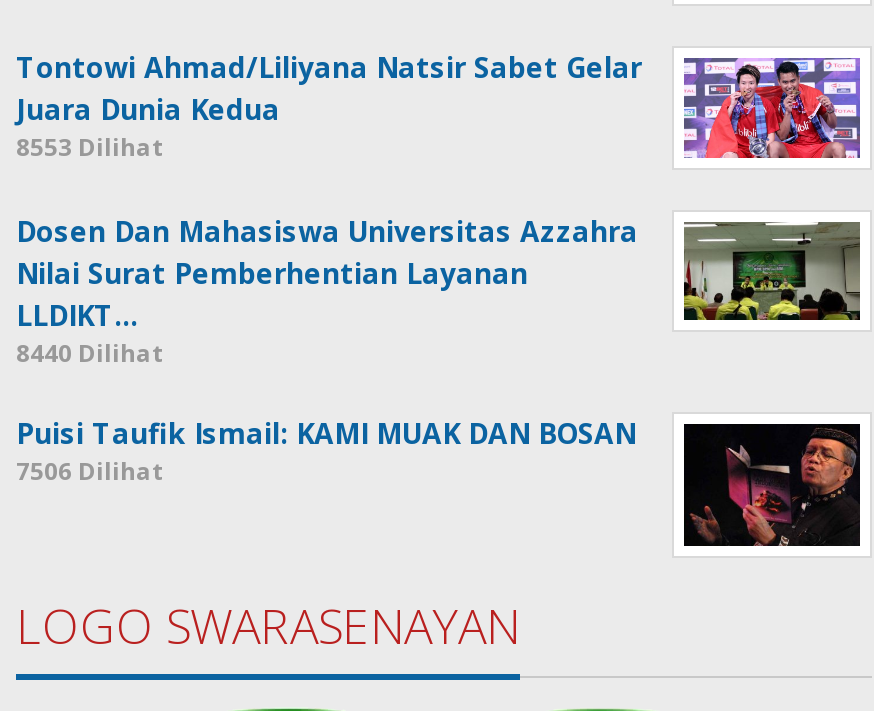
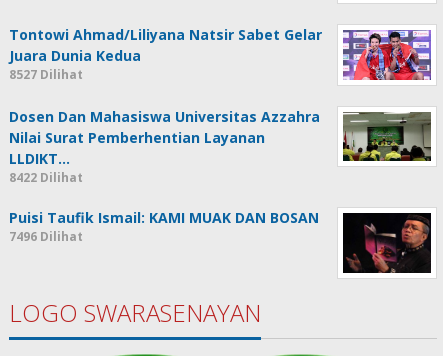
- 8553 Dilihat
+ 8527 Dilihat

- 8440 Dilihat
+ 8422 Dilihat

- 7506 Dilihat
+ 7496 Dilihat
